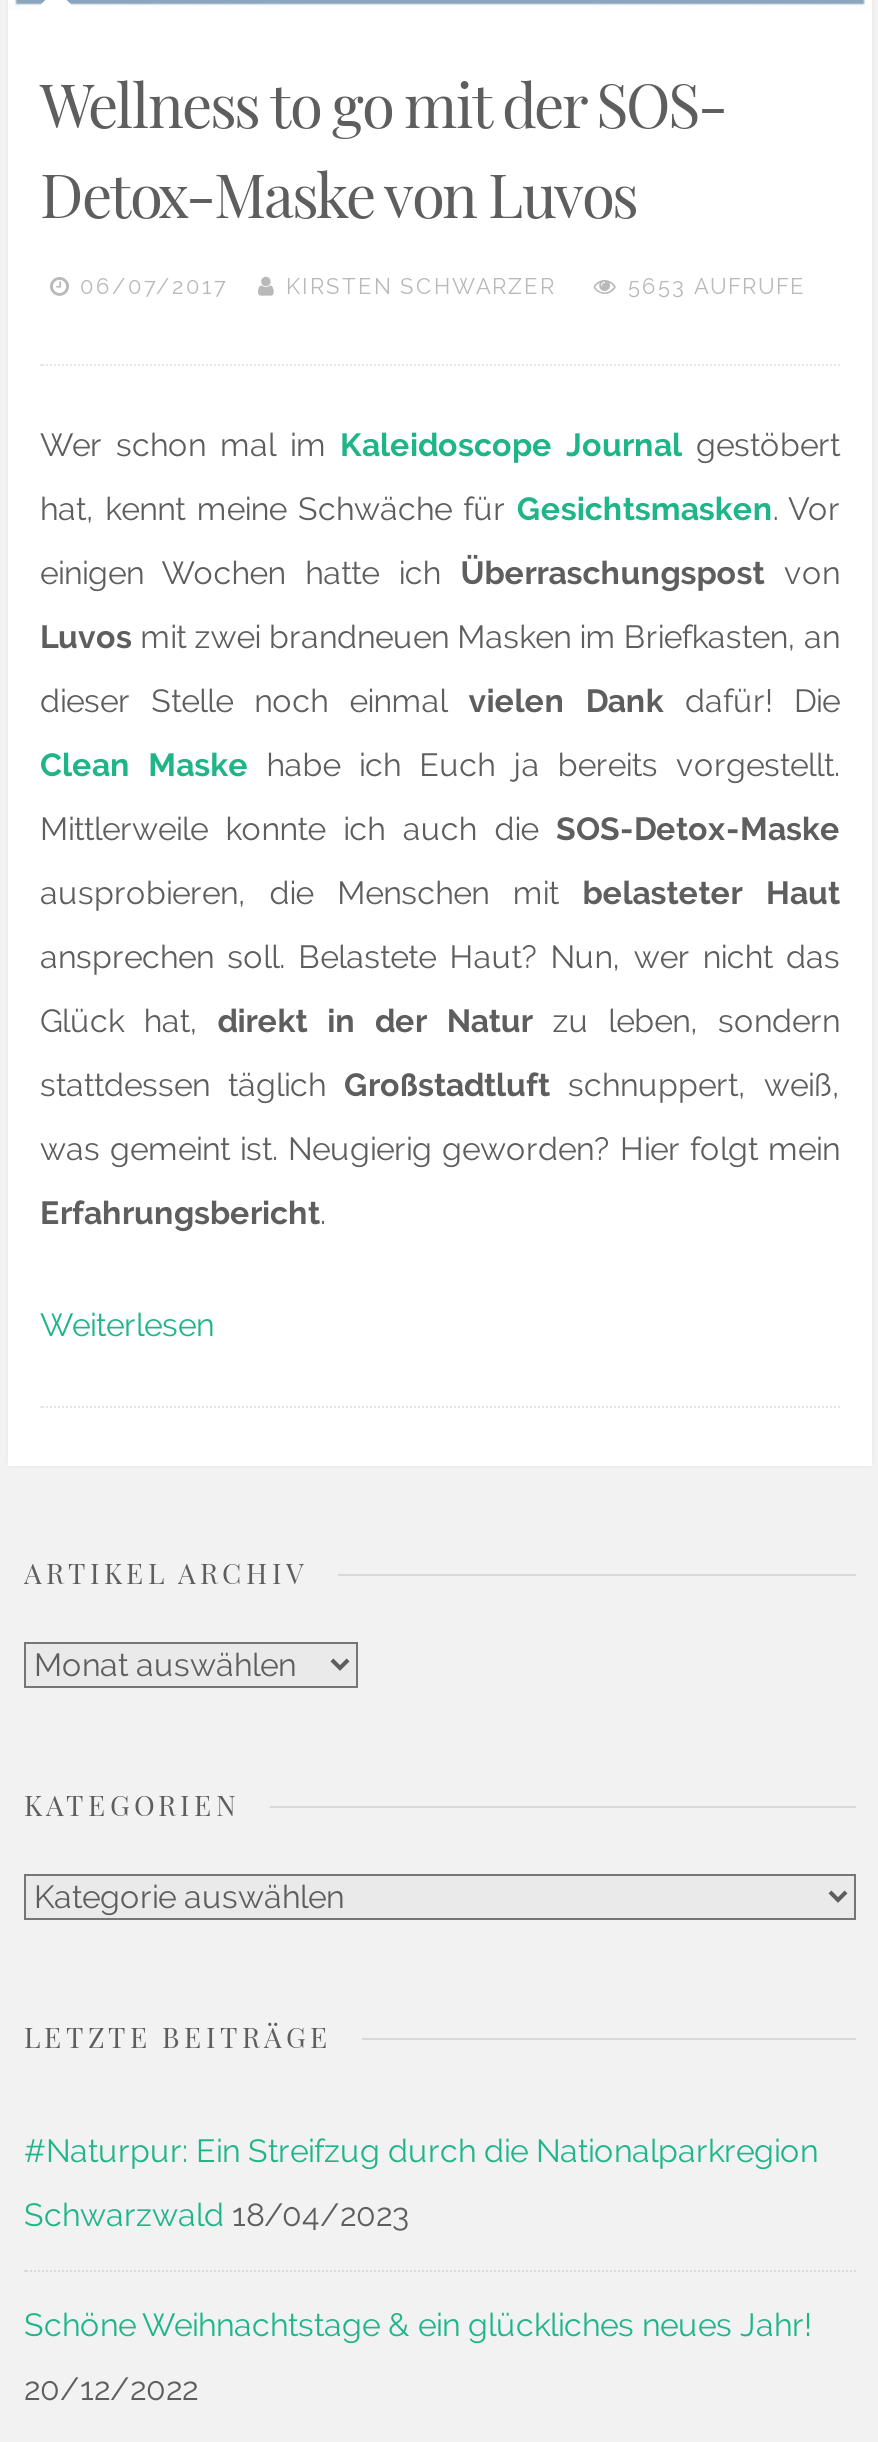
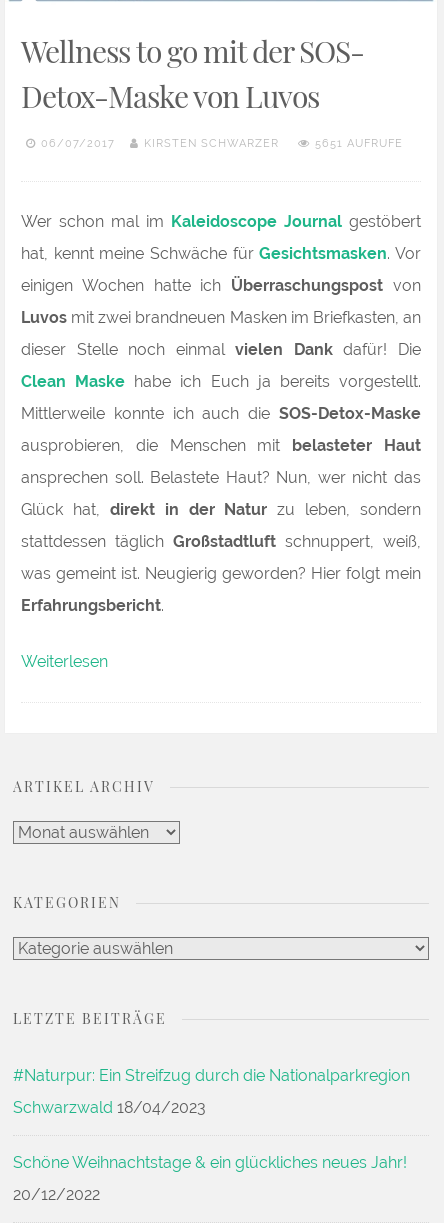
- 5653 AUFRUFE
+ 5651 AUFRUFE
